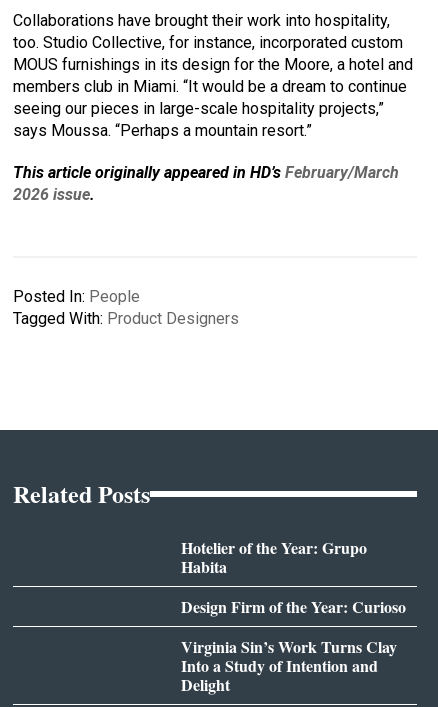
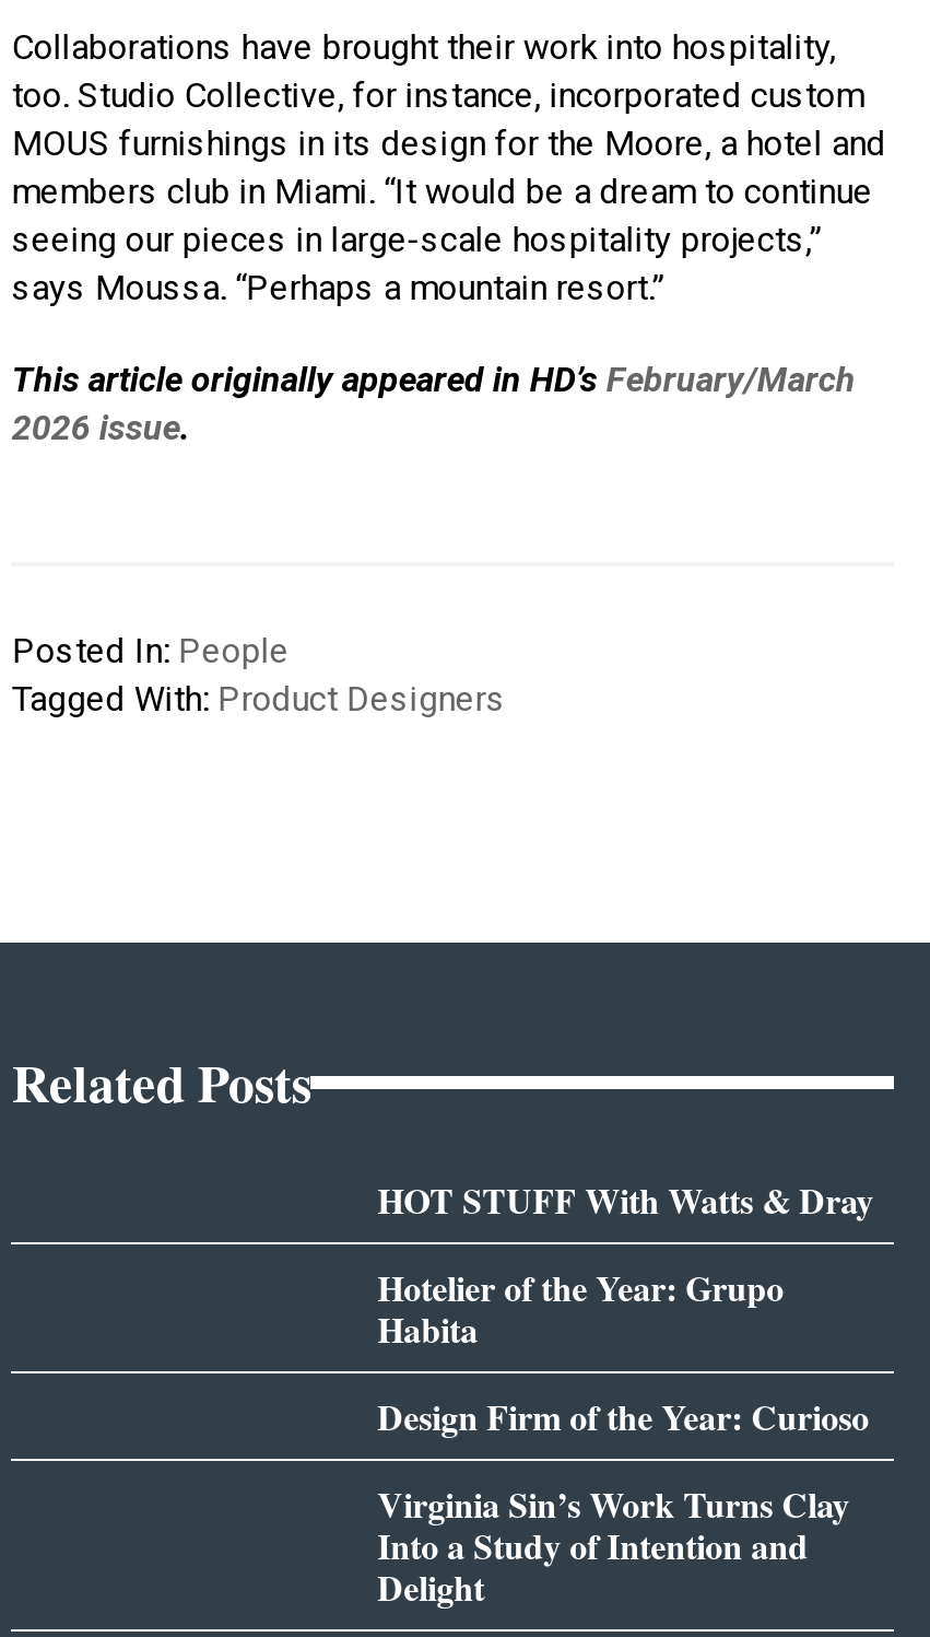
+ HOT STUFF With Watts & Dray
